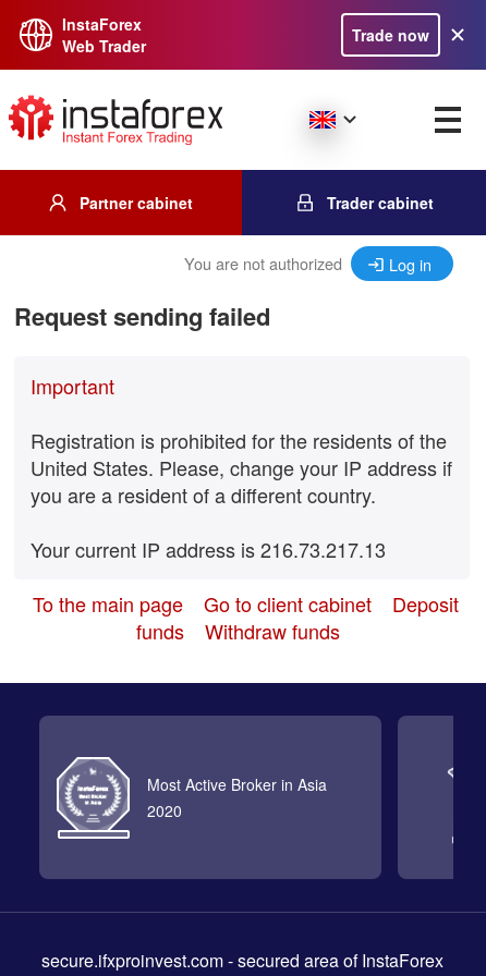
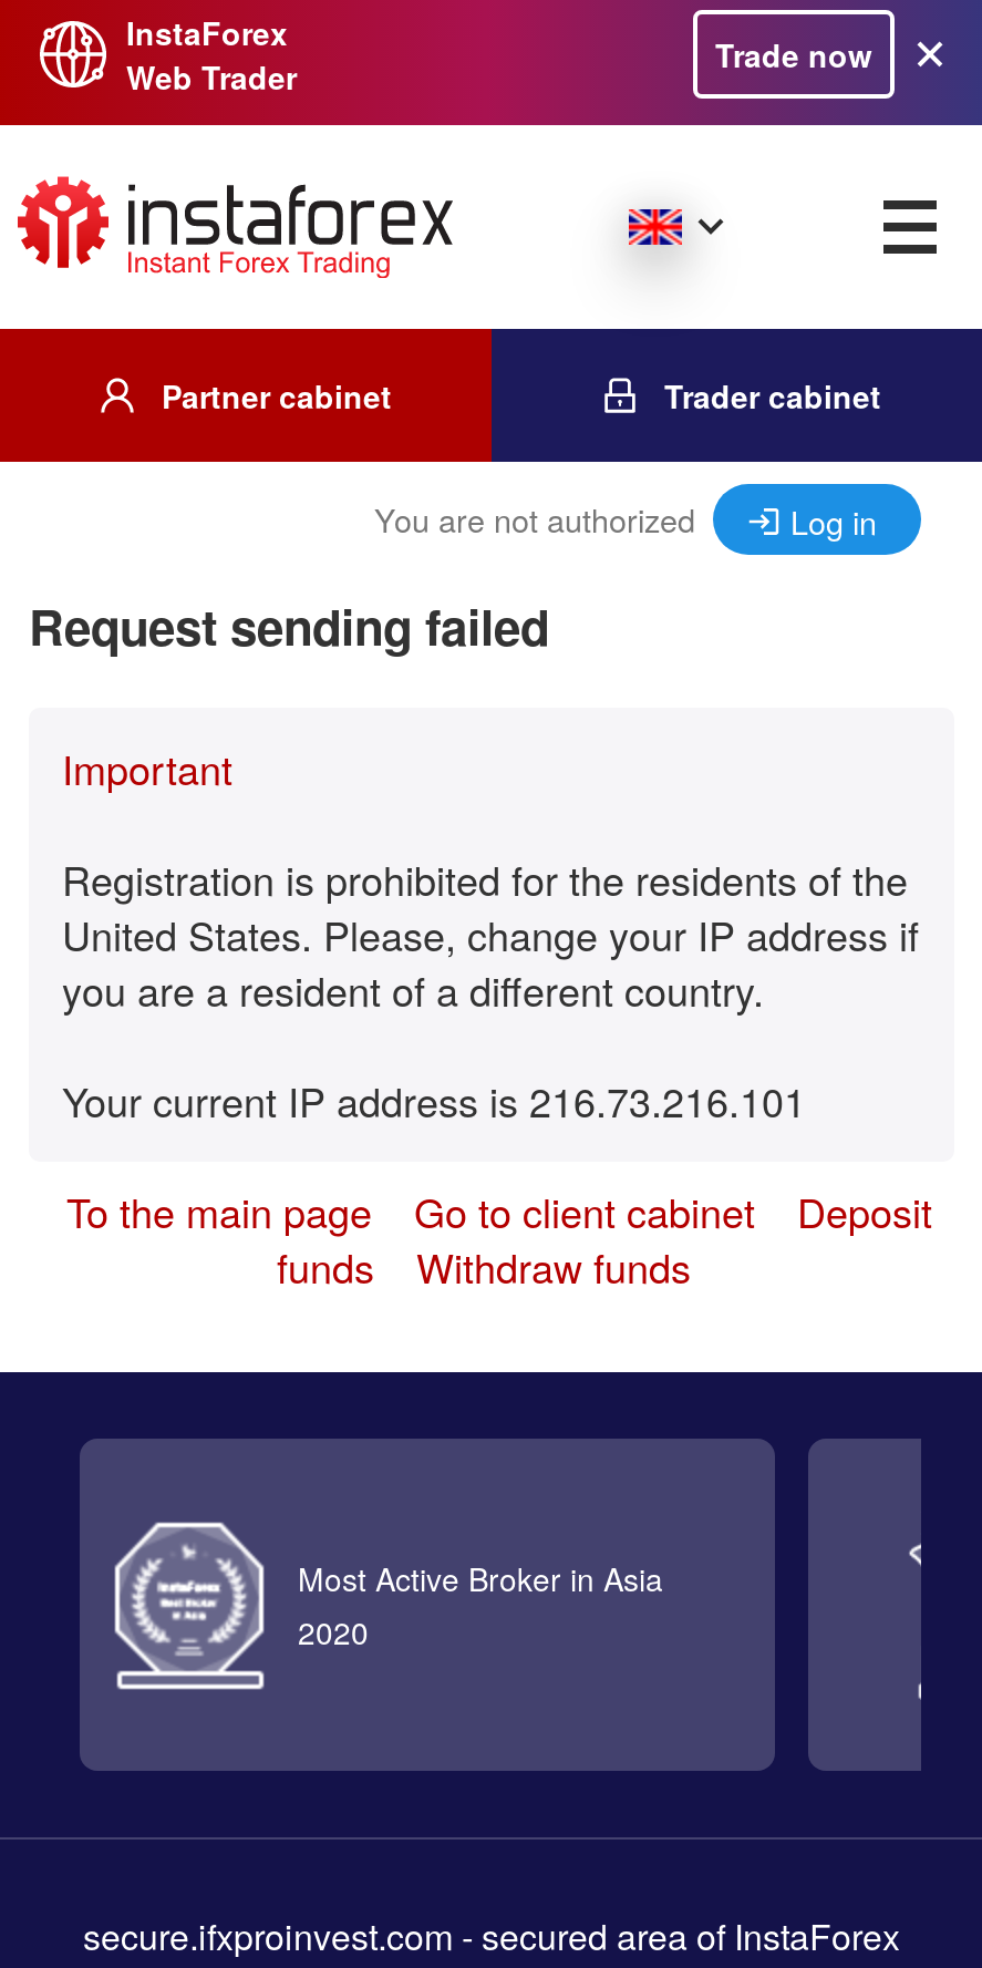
- Your current IP address is 216.73.217.13
+ Your current IP address is 216.73.216.101
